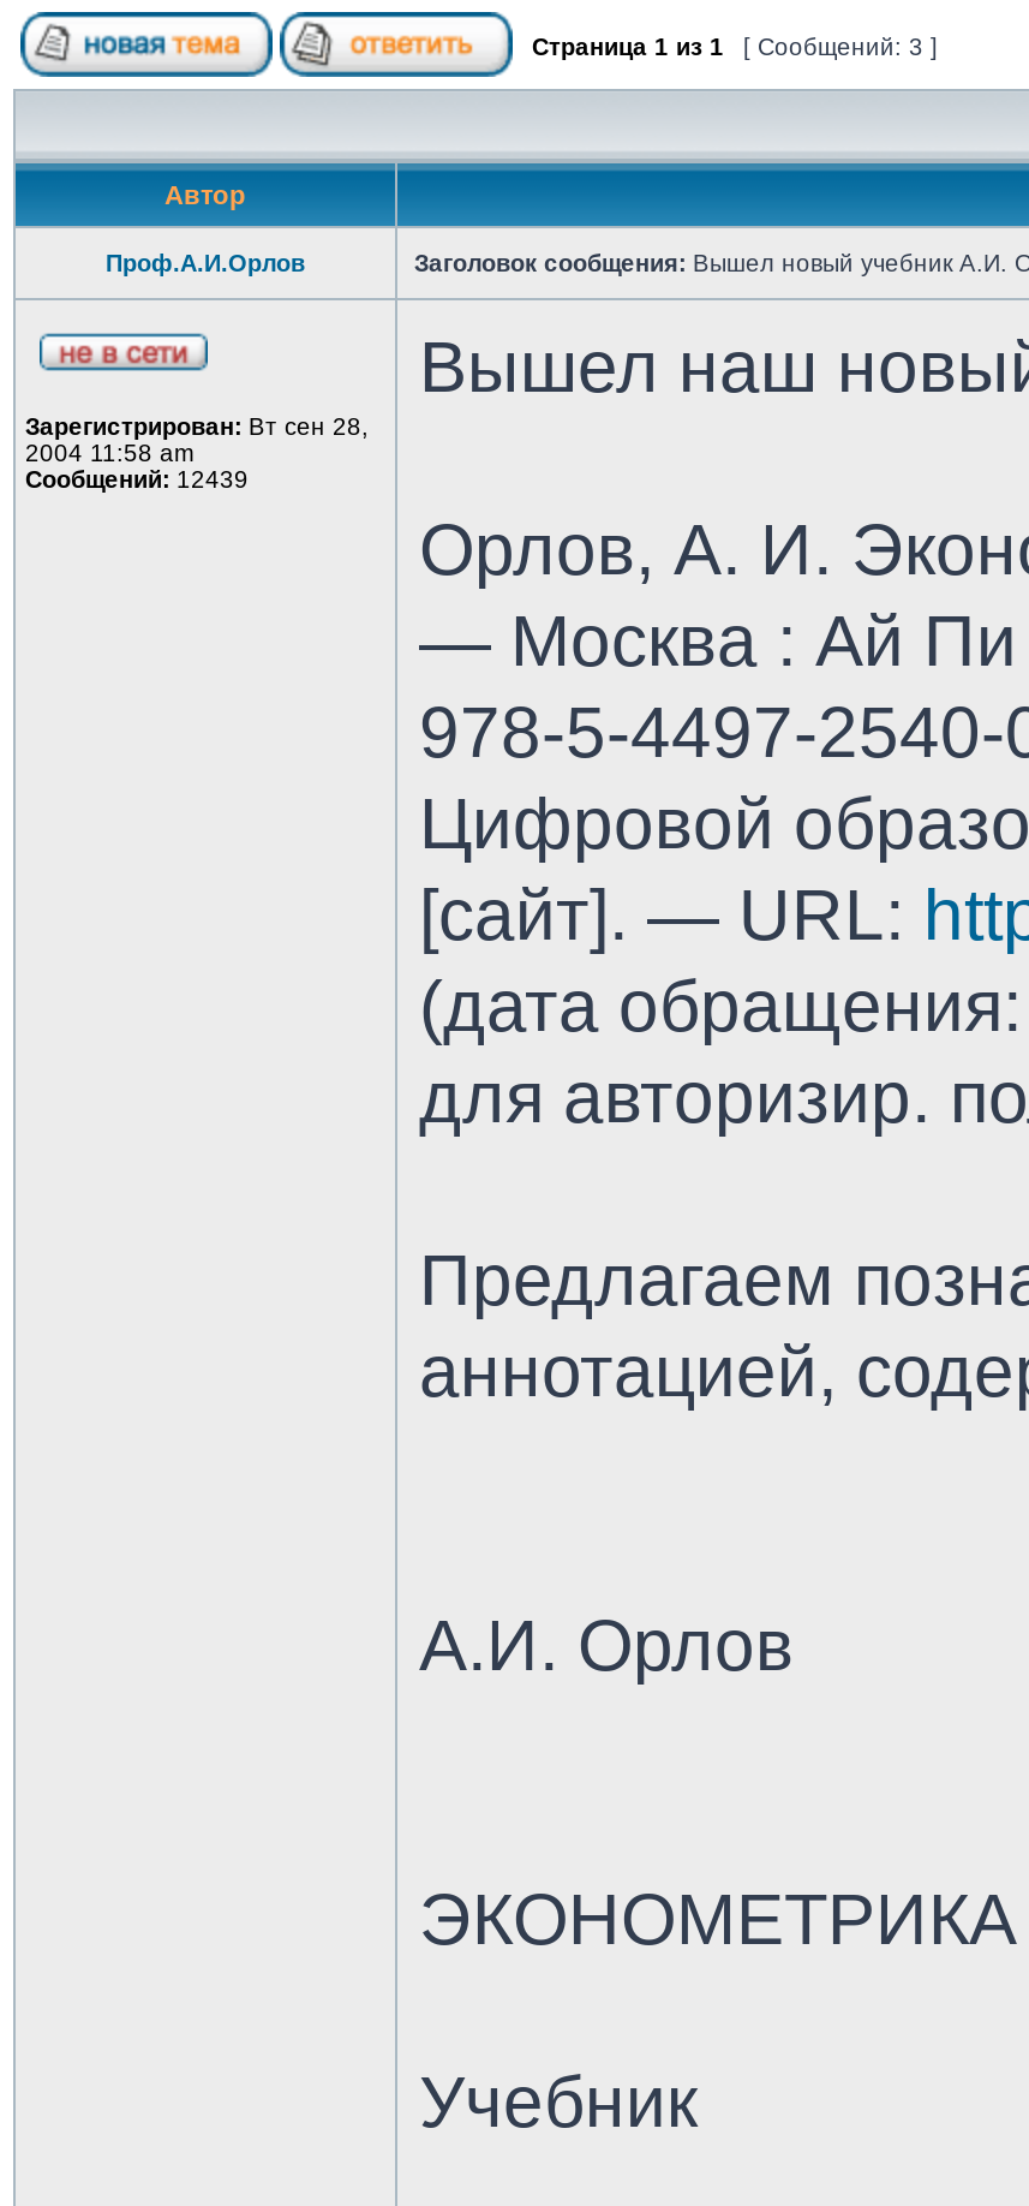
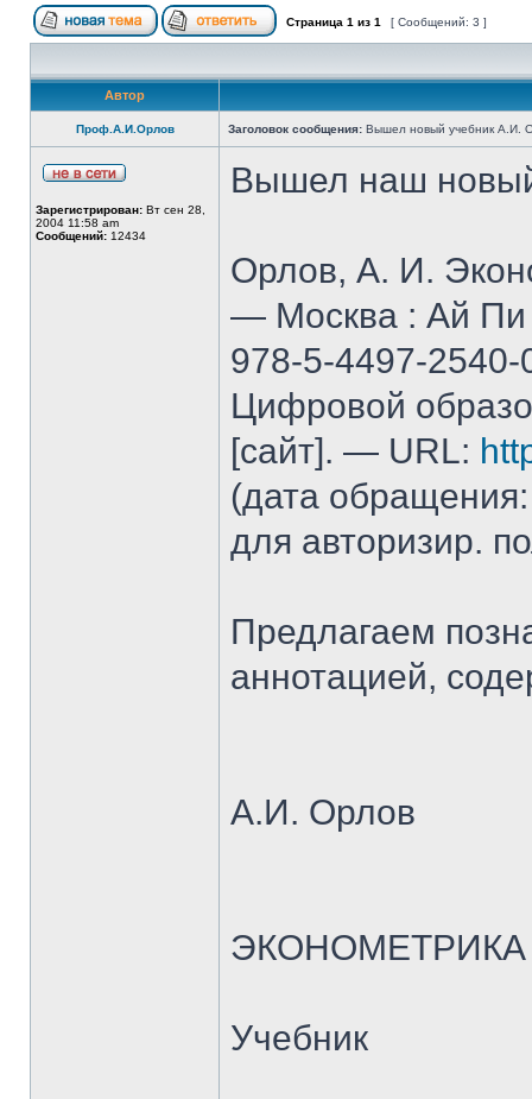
- Сообщений: 12439
+ Сообщений: 12434
